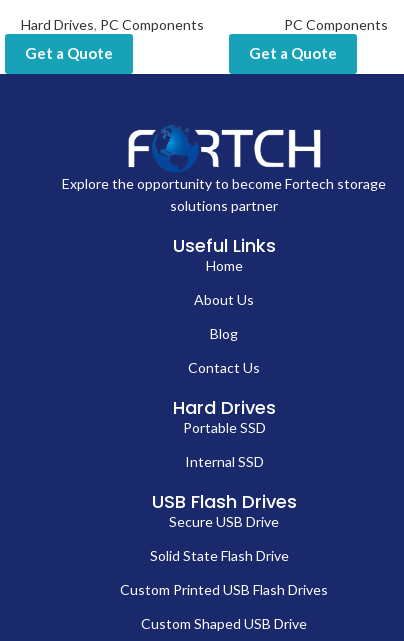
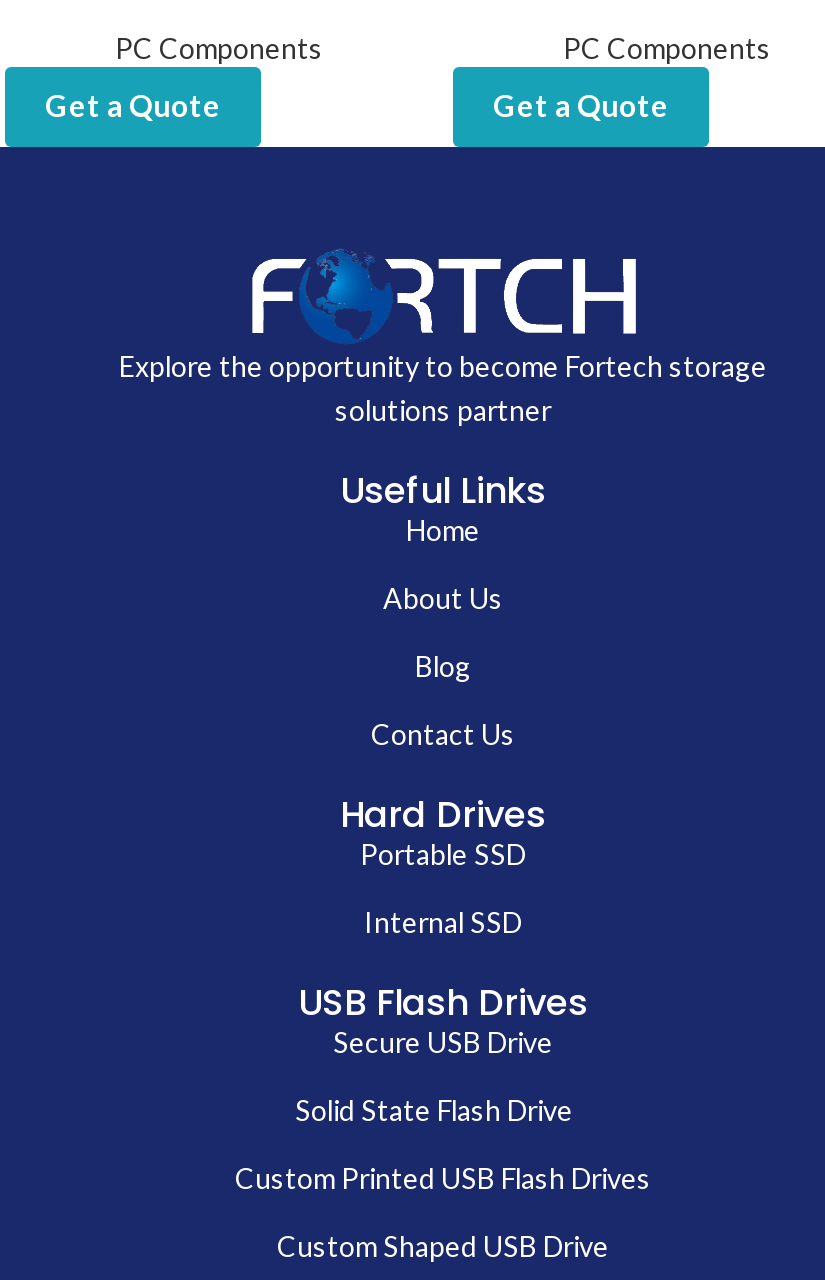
- Hard Drives, PC Components
+ PC Components
